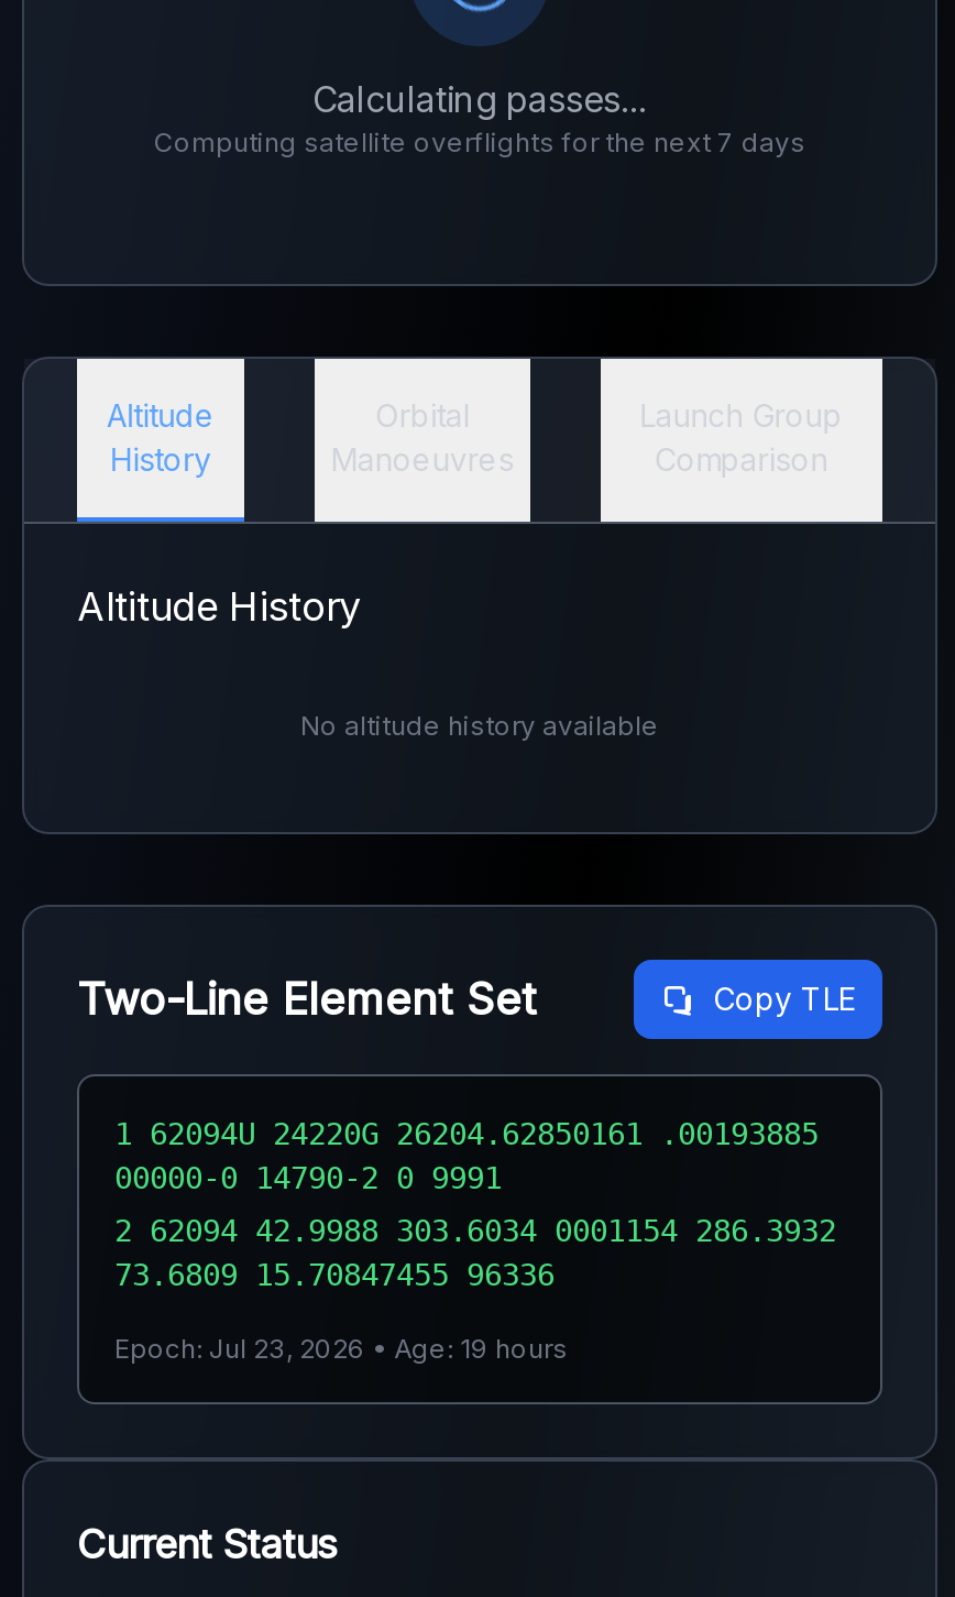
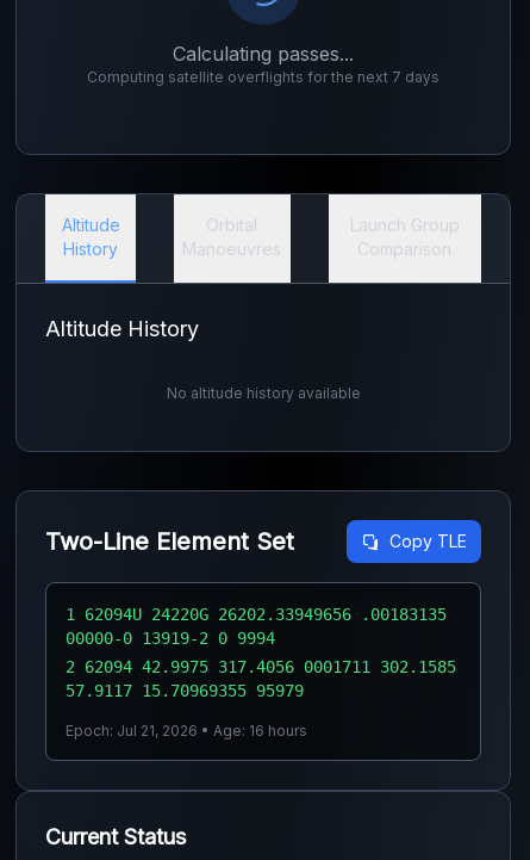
- 1 62094U 24220G 26204.62850161 .00193885
+ 1 62094U 24220G 26202.33949656 .00183135

- 00000-0 14790-2 0 9991
+ 00000-0 13919-2 0 9994

- 2 62094 42.9988 303.6034 0001154 286.3932
+ 2 62094 42.9975 317.4056 0001711 302.1585

- 73.6809 15.70847455 96336
+ 57.9117 15.70969355 95979

- Epoch: Jul 23, 2026 • Age: 19 hours
+ Epoch: Jul 21, 2026 • Age: 16 hours
